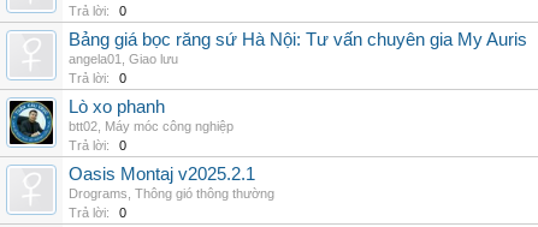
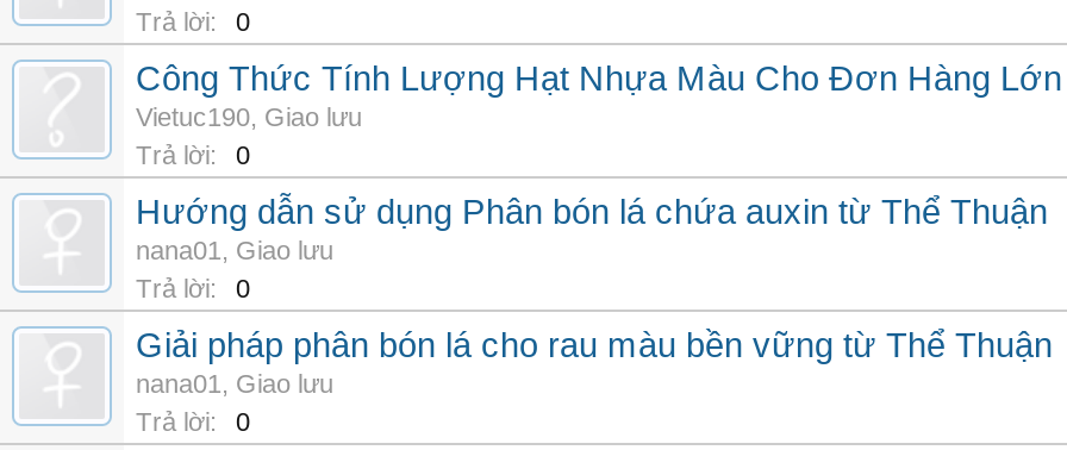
- Bảng giá bọc răng sứ Hà Nội: Tư vấn chuyên gia My Auris
- angela01, Giao lưu
+ Công Thức Tính Lượng Hạt Nhựa Màu Cho Đơn Hàng Lớn
+ Vietuc190, Giao lưu

- [image]

- Lò xo phanh
- btt02, Máy móc công nghiệp
+ Hướng dẫn sử dụng Phân bón lá chứa auxin từ Thể Thuận
+ nana01, Giao lưu

- Oasis Montaj v2025.2.1
- Drograms, Thông gió thông thường
+ Giải pháp phân bón lá cho rau màu bền vững từ Thể Thuận
+ nana01, Giao lưu
